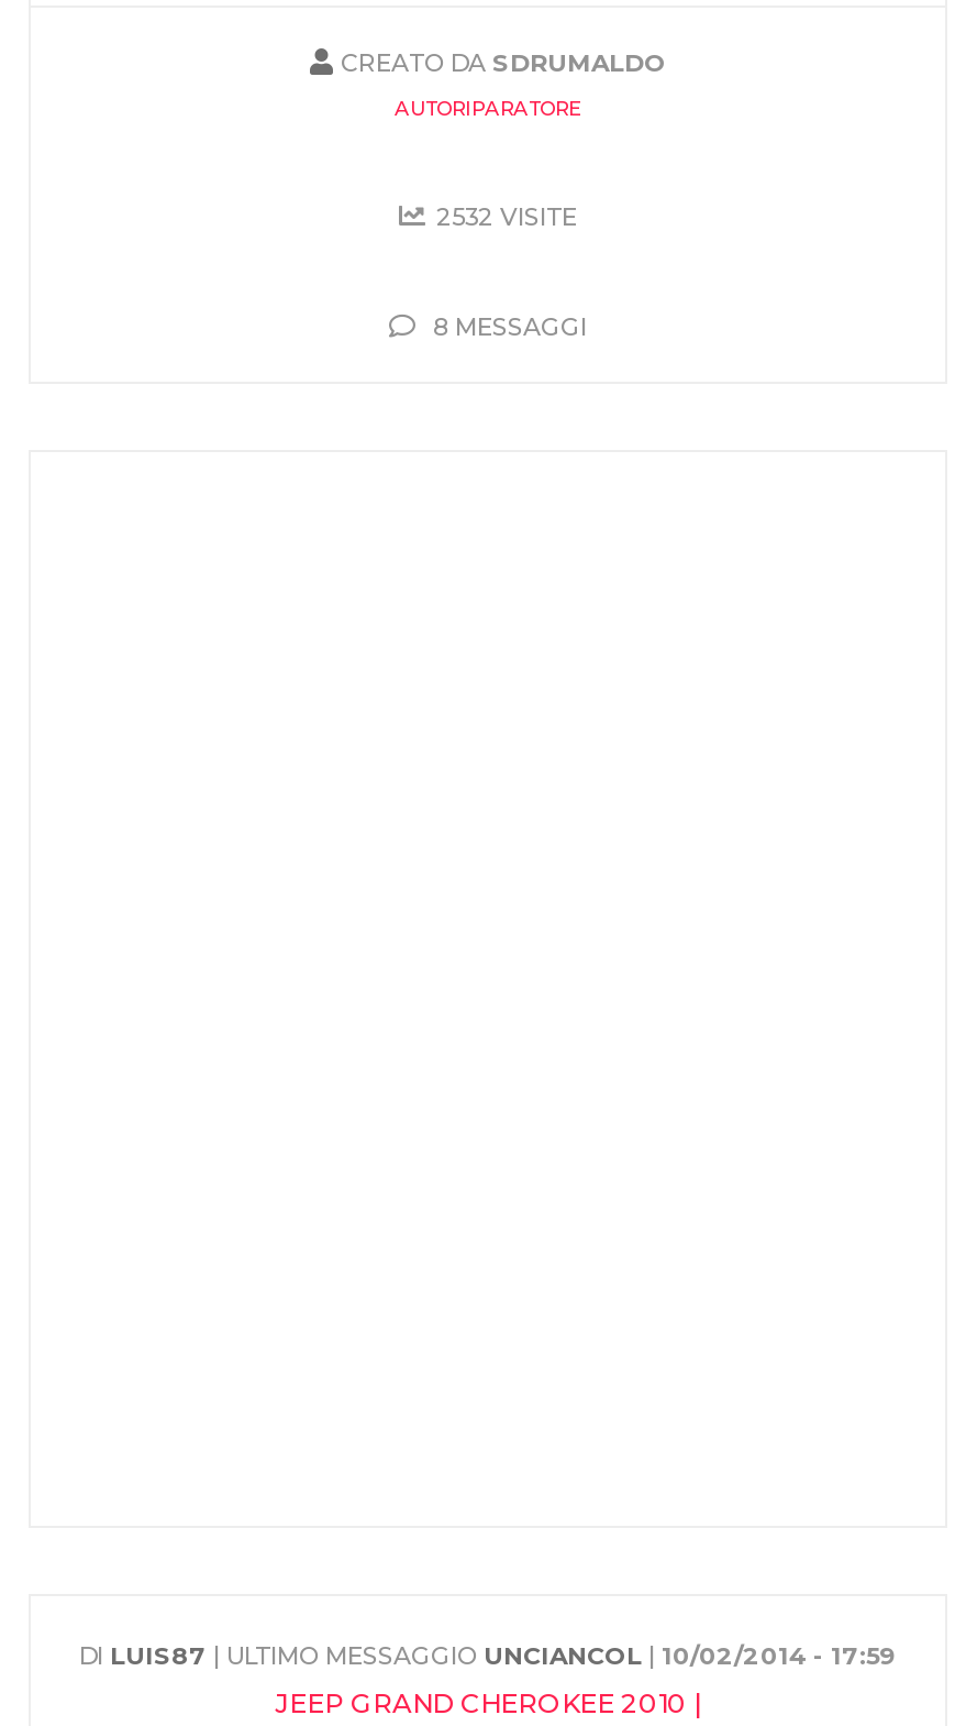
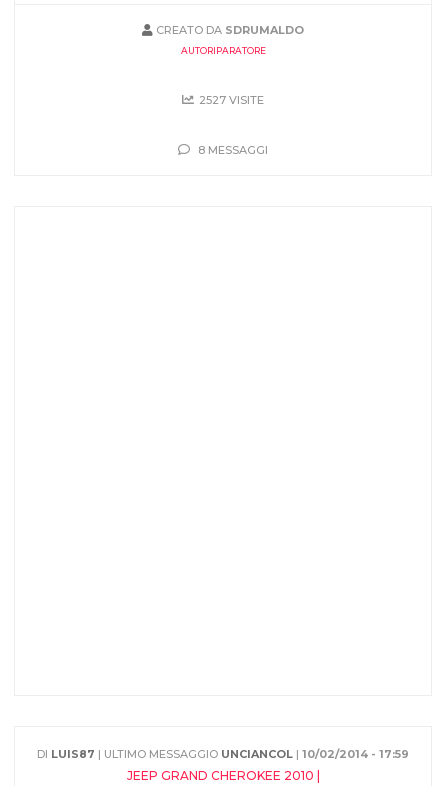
- 2532 VISITE
+ 2527 VISITE
